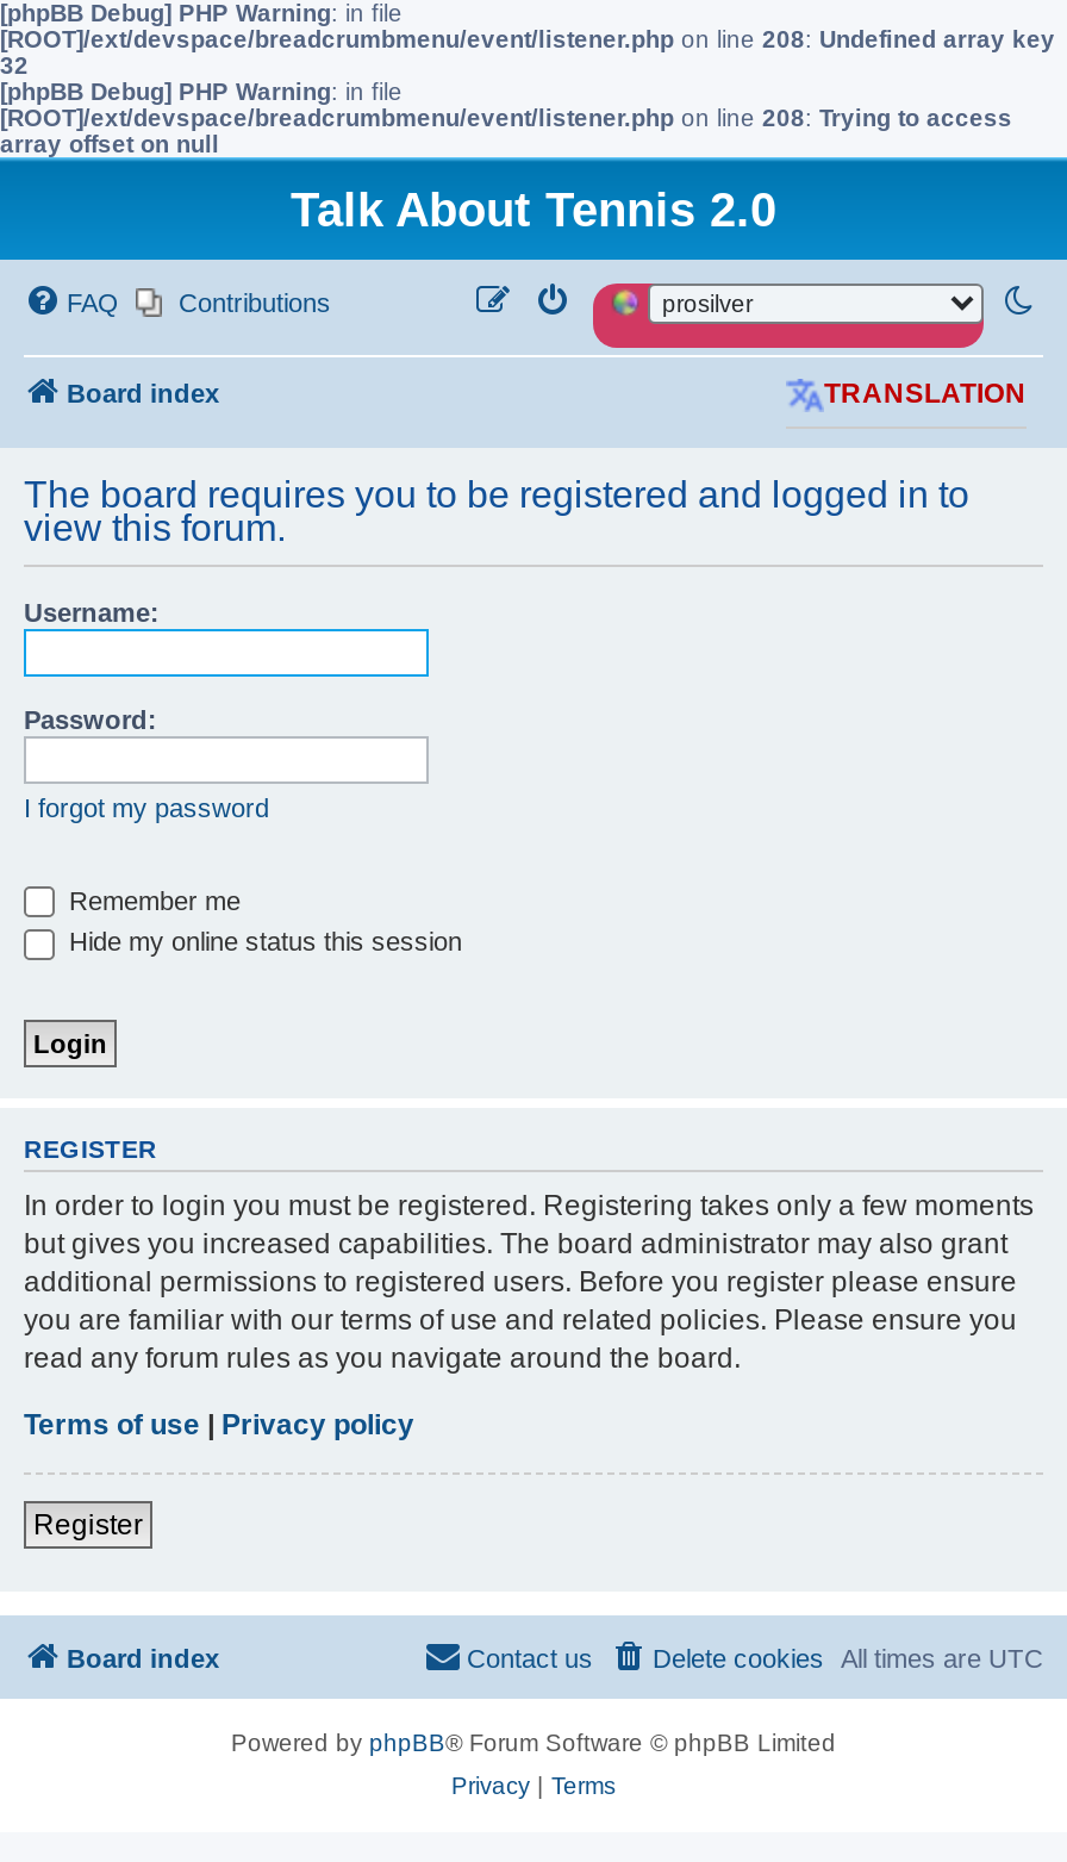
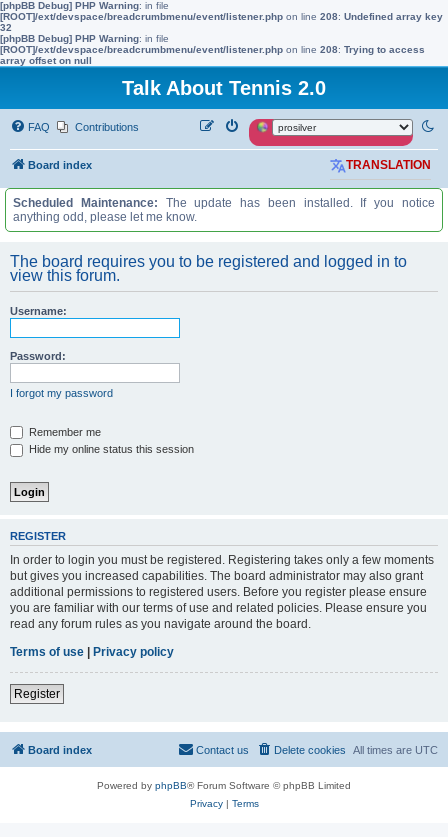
+ Scheduled Maintenance: The update has been installed. If you notice
+ anything odd, please let me know.
